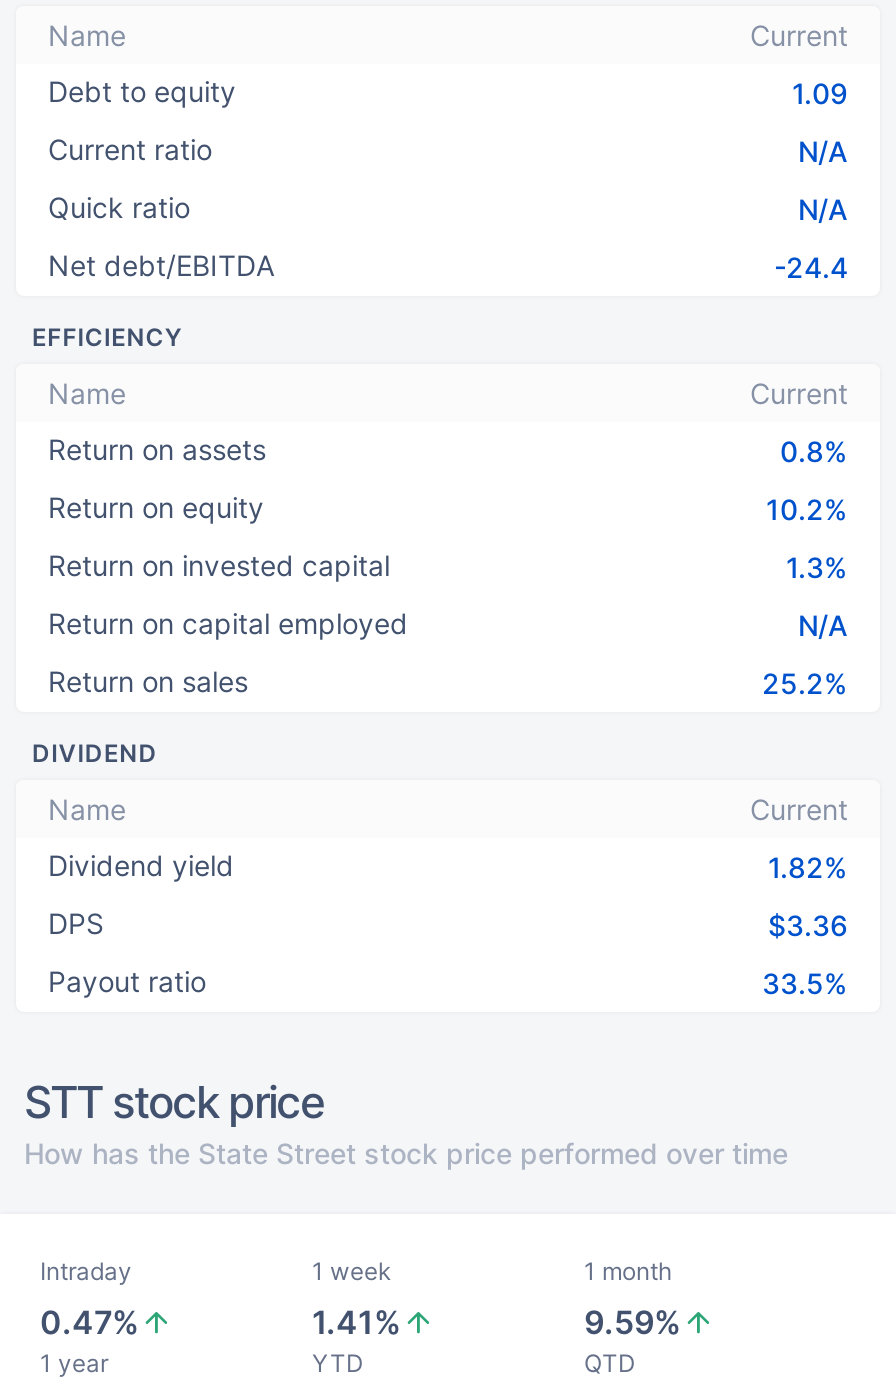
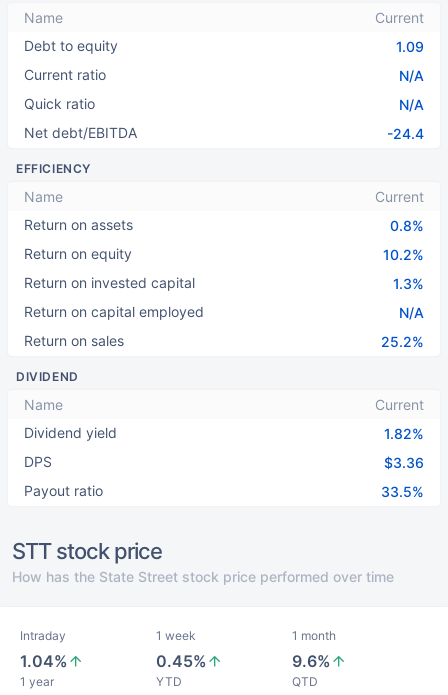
- 0.47%
+ 1.04%

- 1.41%
+ 0.45%

- 9.59%
+ 9.6%
